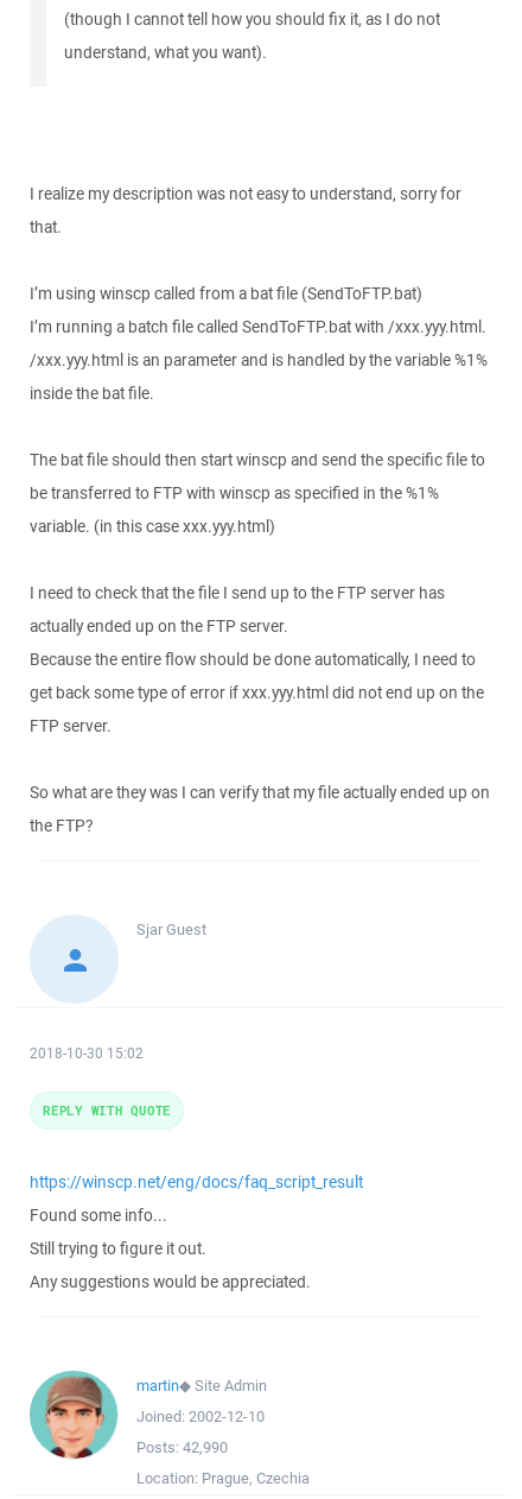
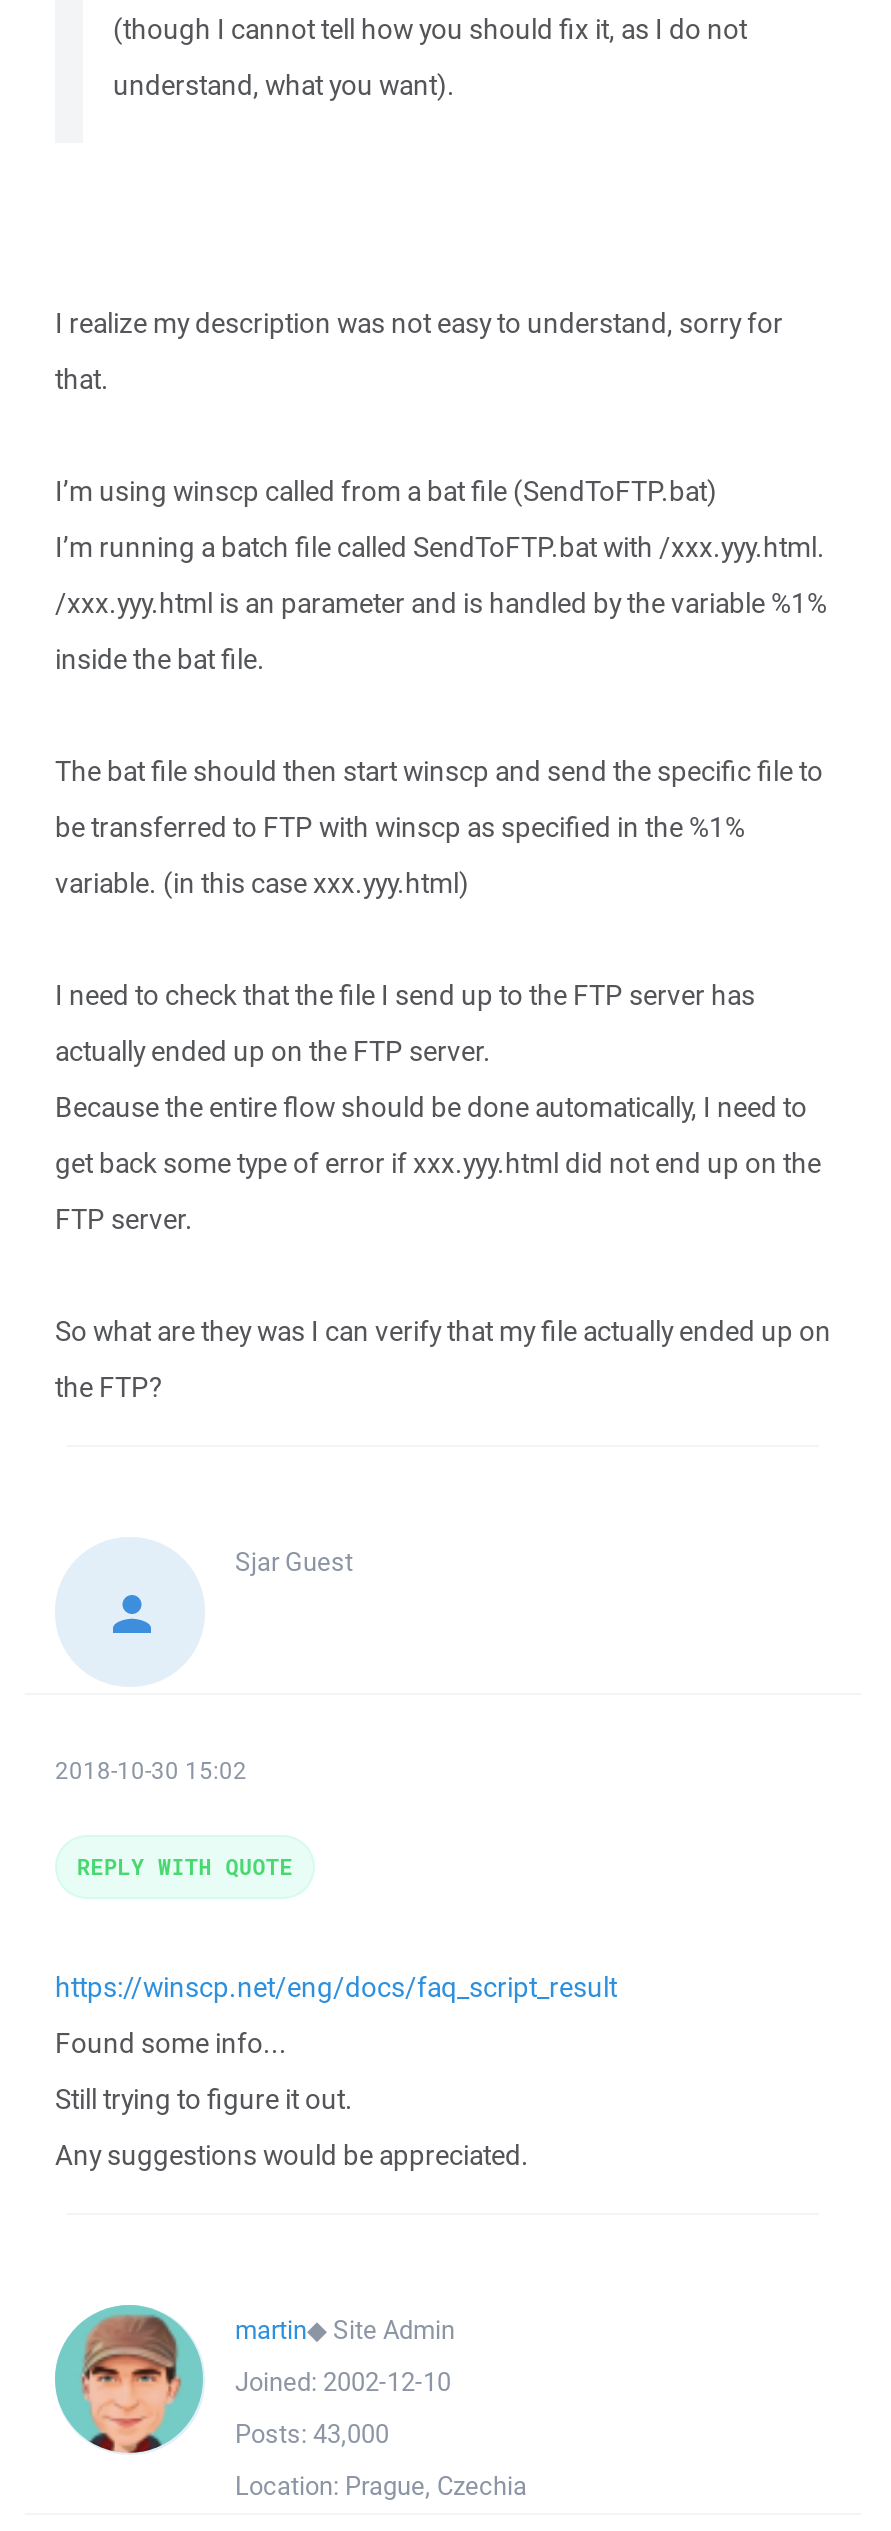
- Posts: 42,990
+ Posts: 43,000
